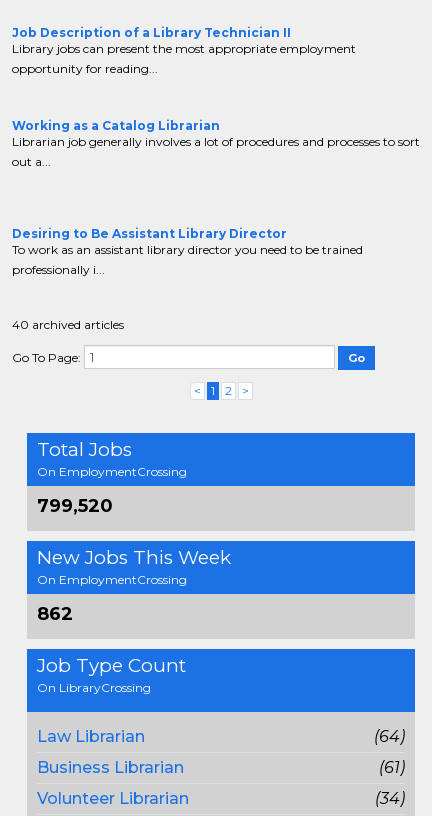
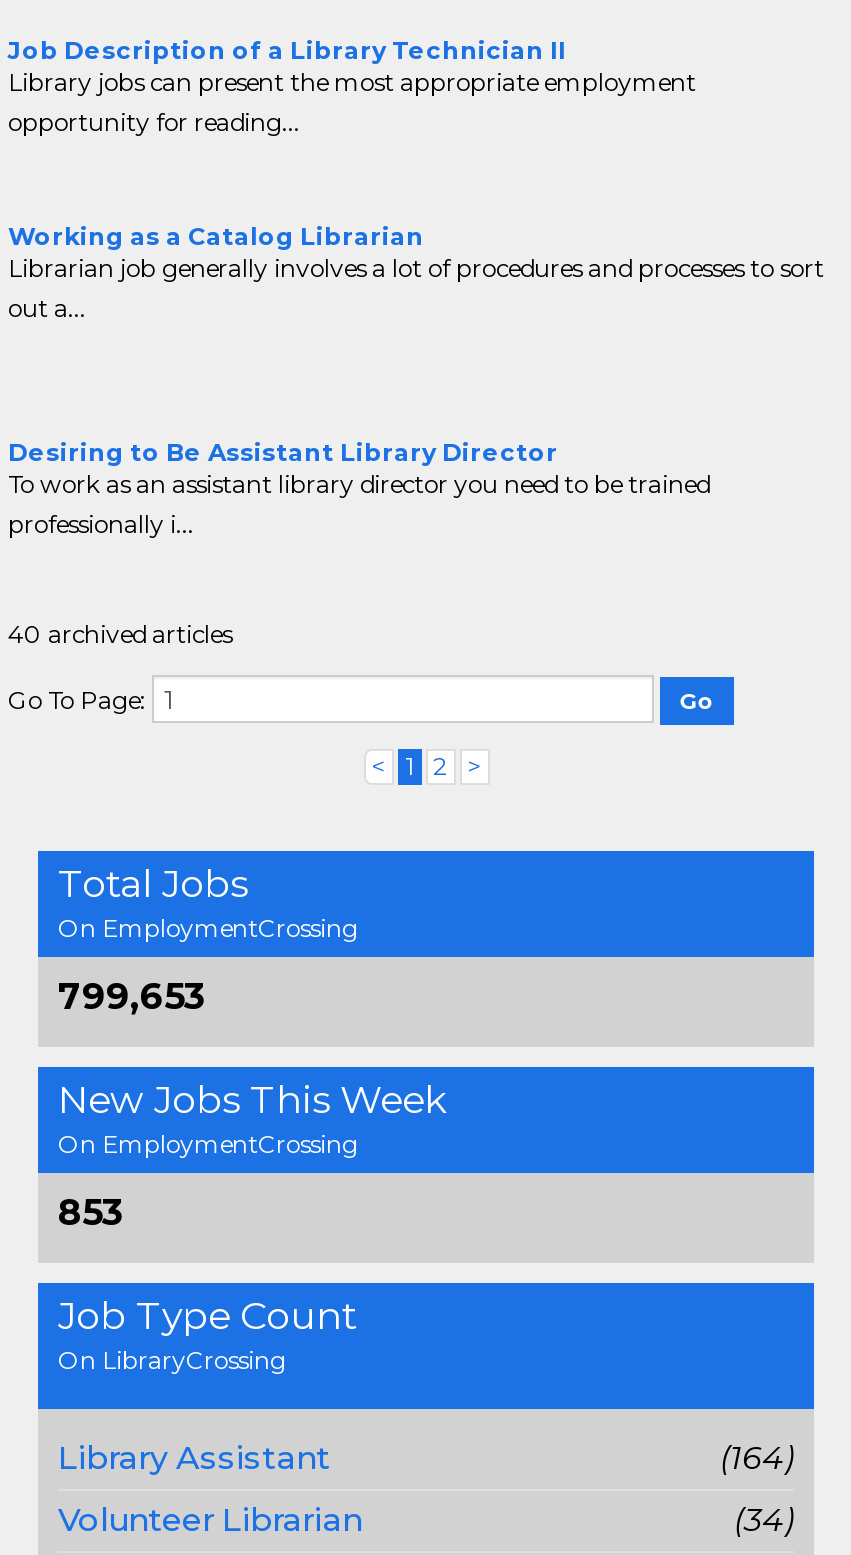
- 799,520
+ 799,653

- 862
+ 853

- Law Librarian
- (64)
- Business Librarian
- (61)
+ Library Assistant
+ (164)
